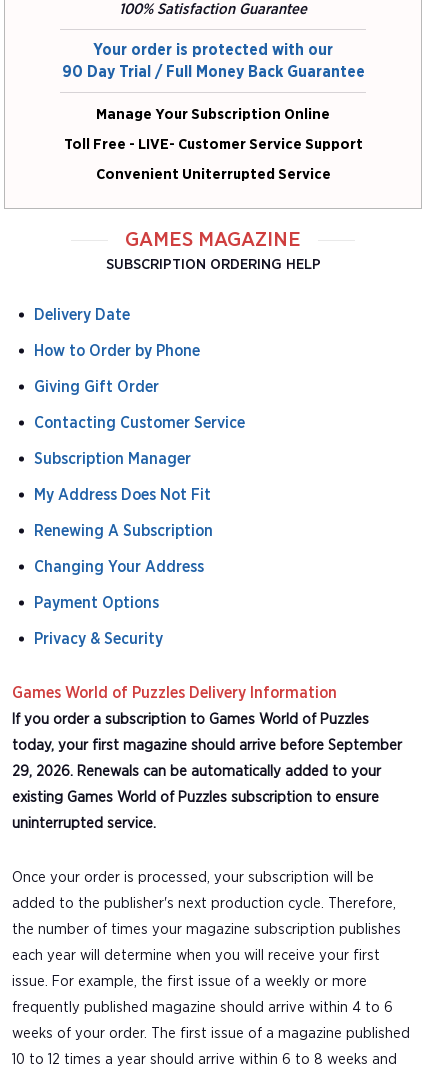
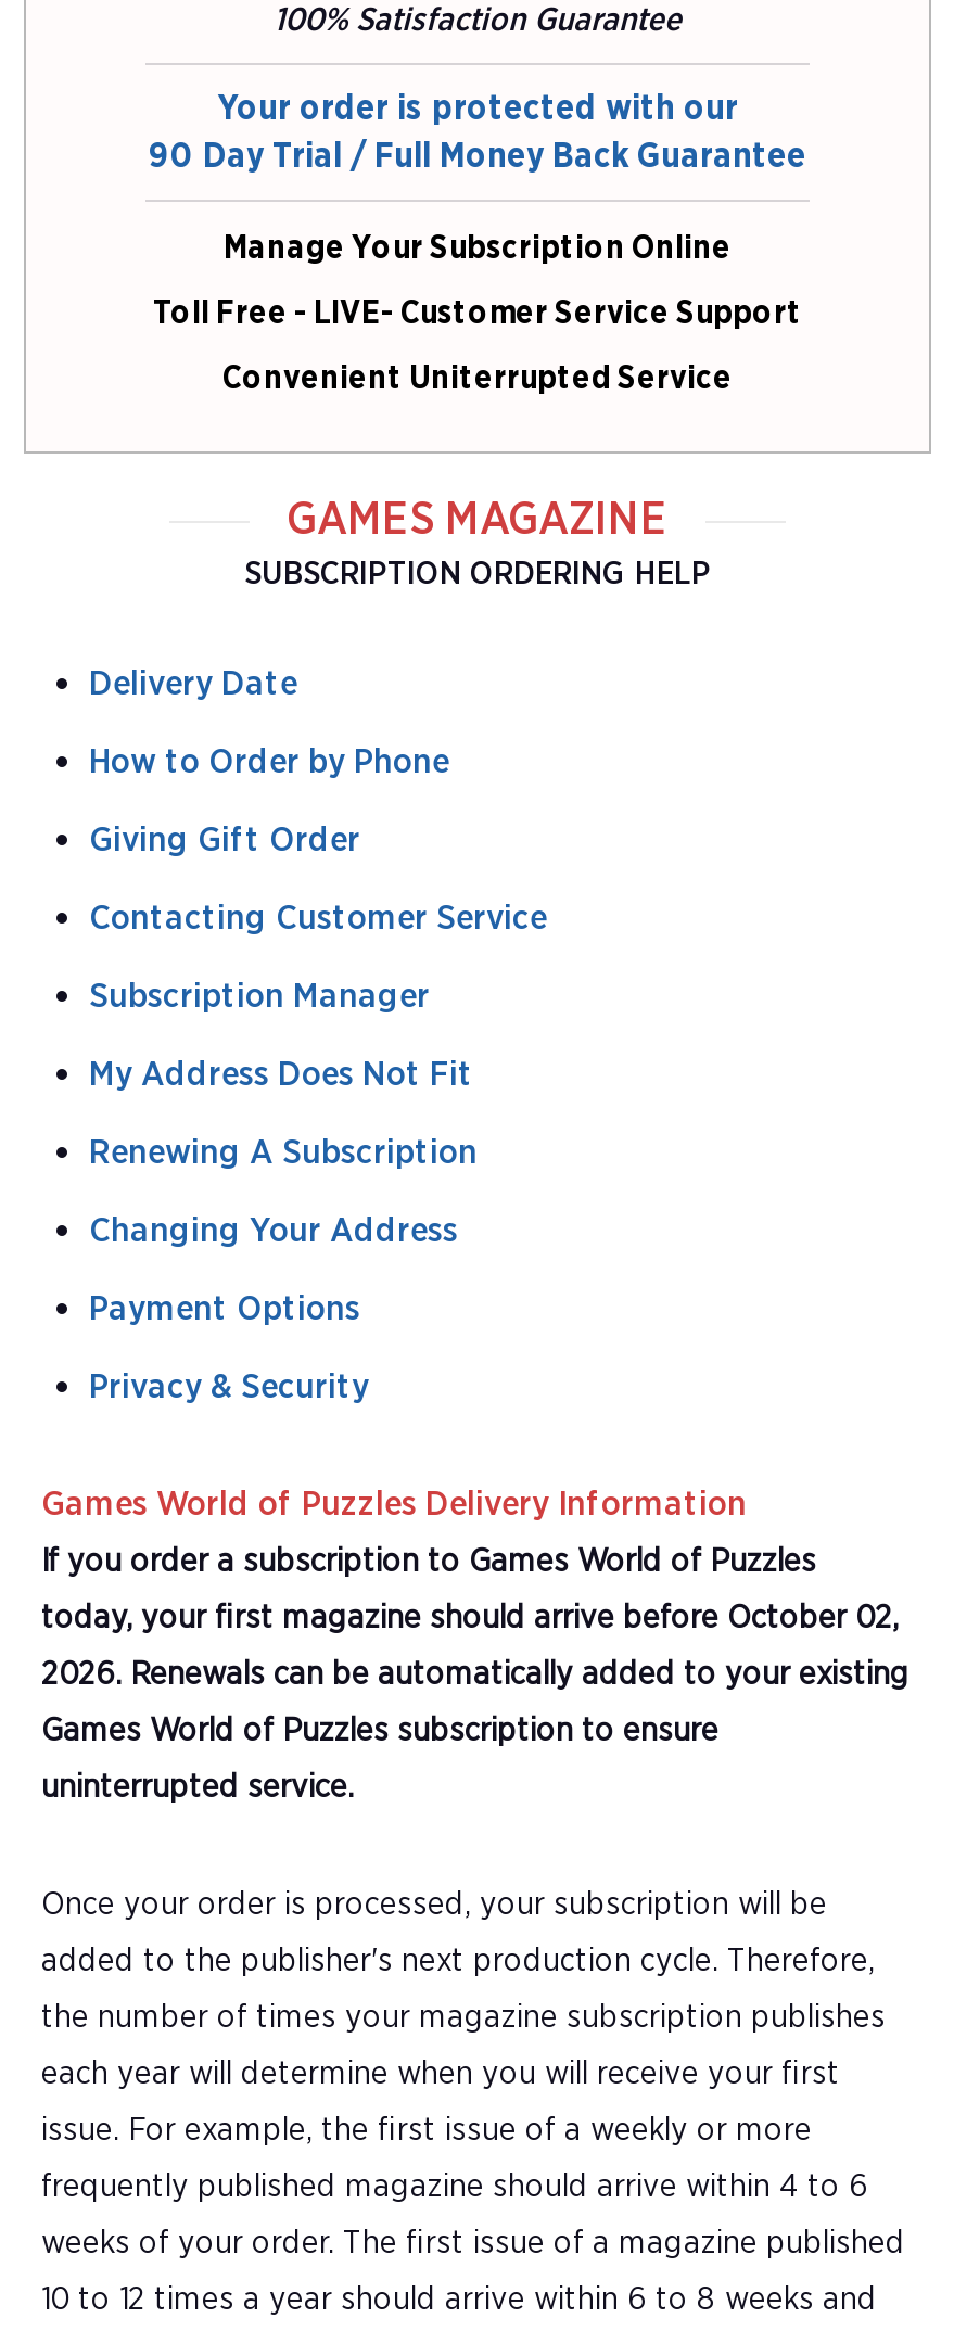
- today, your first magazine should arrive before September
+ today, your first magazine should arrive before October 02,

- 29, 2026. Renewals can be automatically added to your
+ 2026. Renewals can be automatically added to your existing

- existing Games World of Puzzles subscription to ensure
+ Games World of Puzzles subscription to ensure
